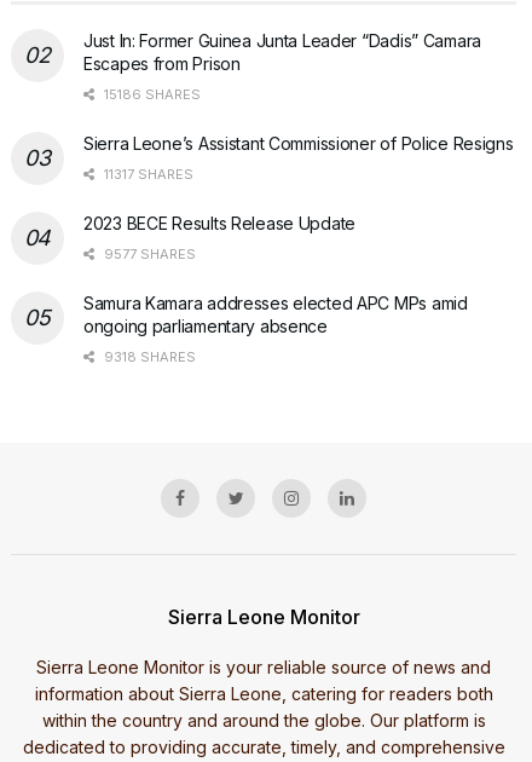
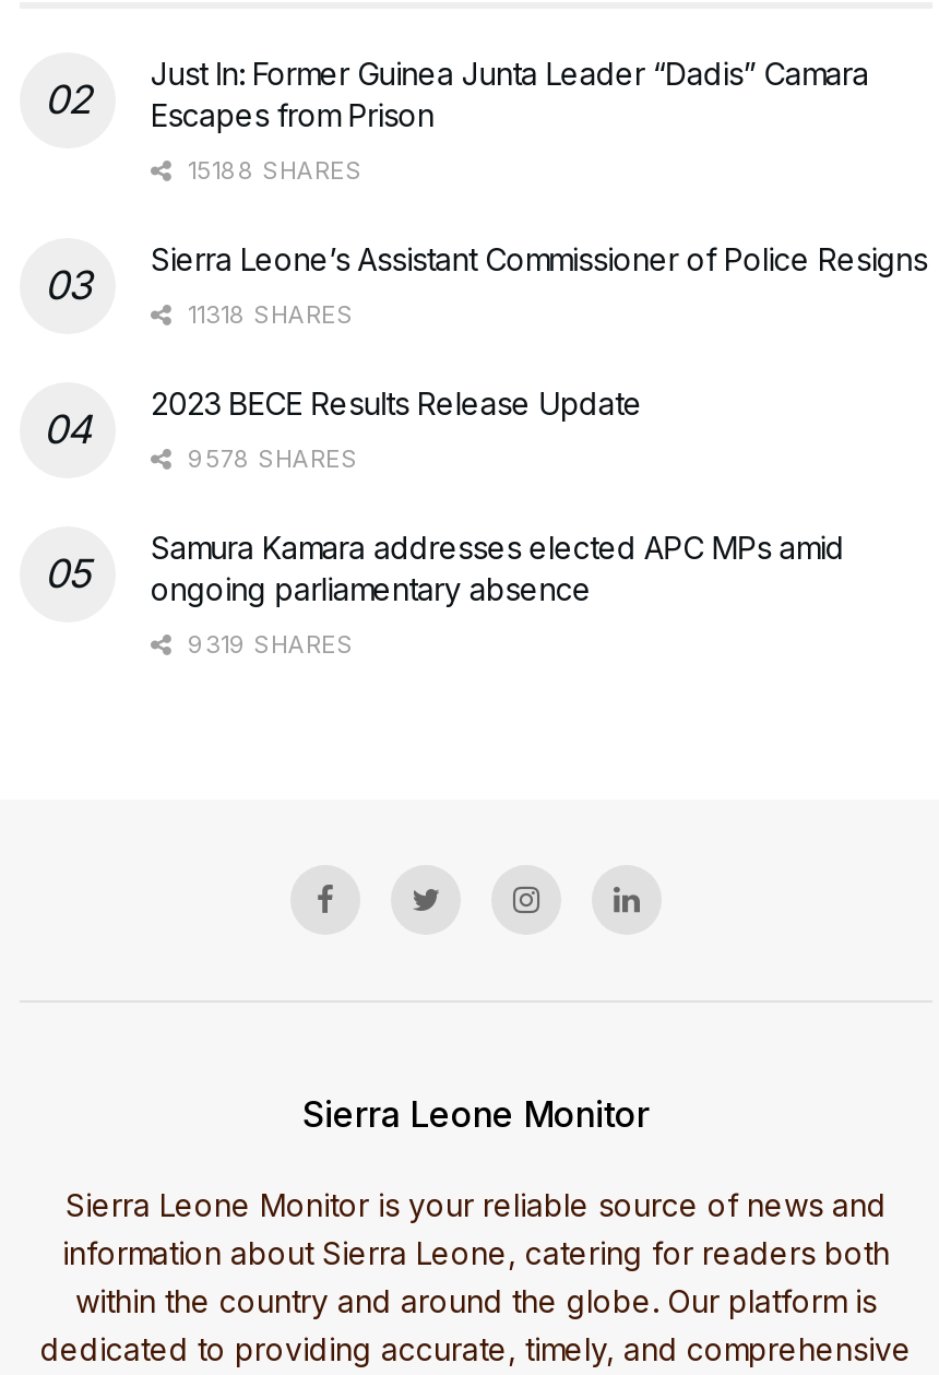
- 15186 SHARES
+ 15188 SHARES

- 11317 SHARES
+ 11318 SHARES

- 9577 SHARES
+ 9578 SHARES

- 9318 SHARES
+ 9319 SHARES
